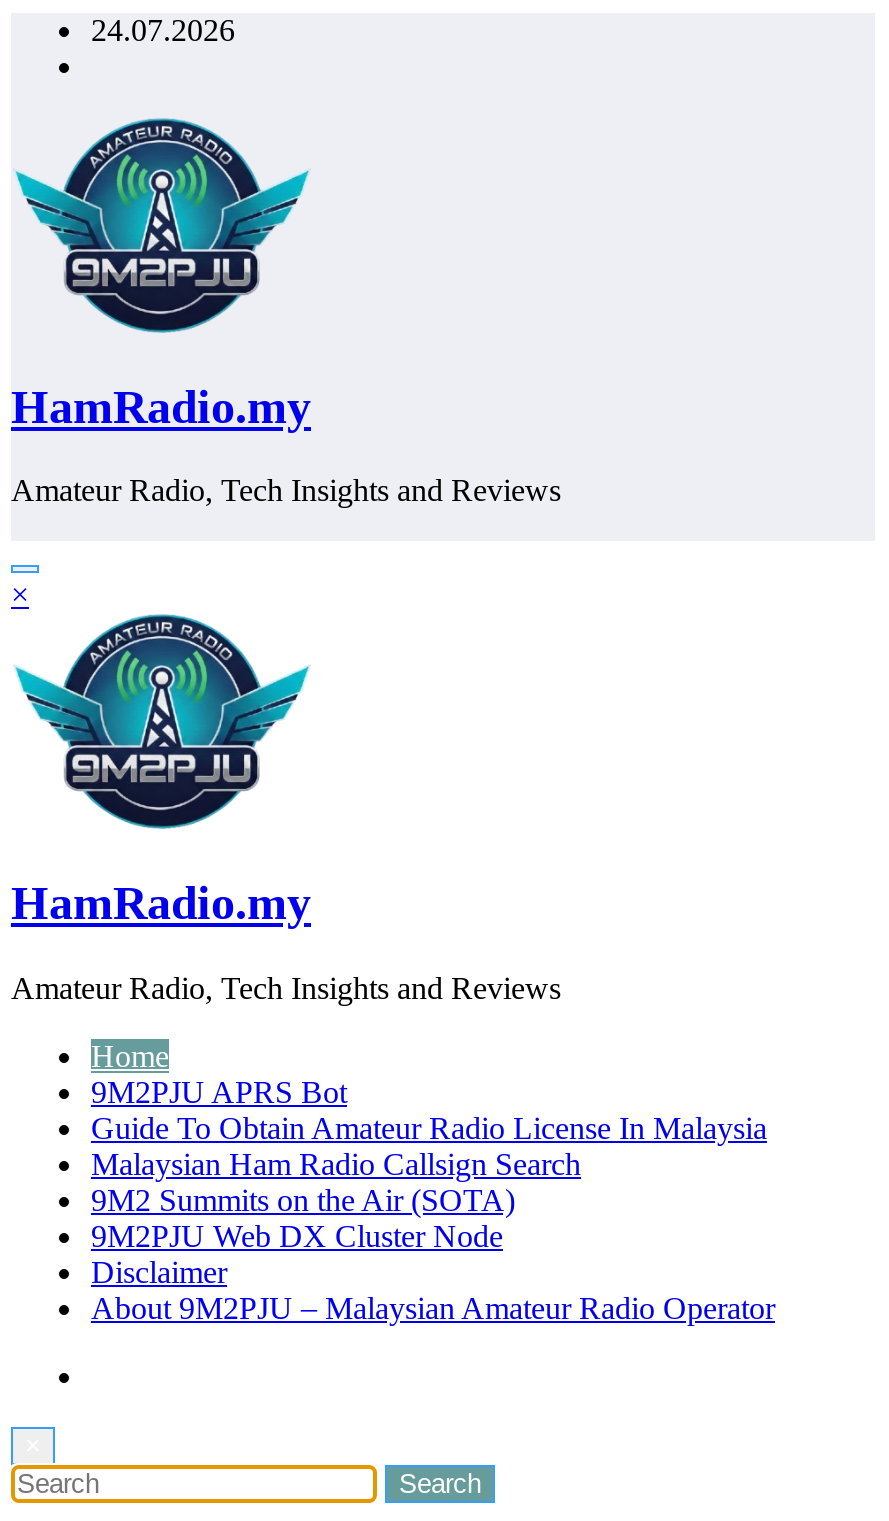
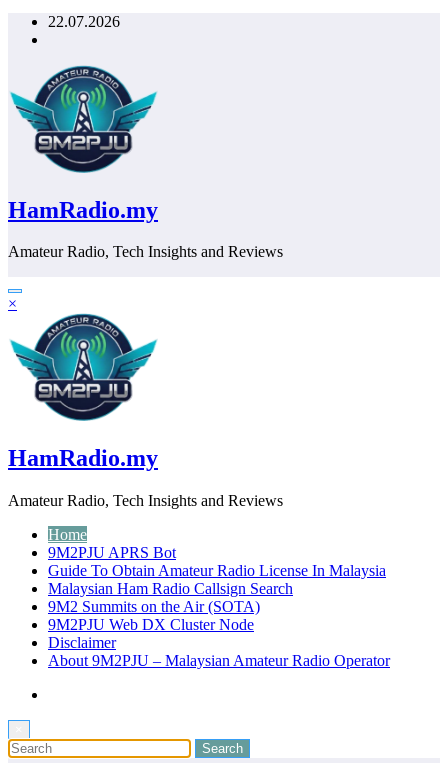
- 24.07.2026
+ 22.07.2026
